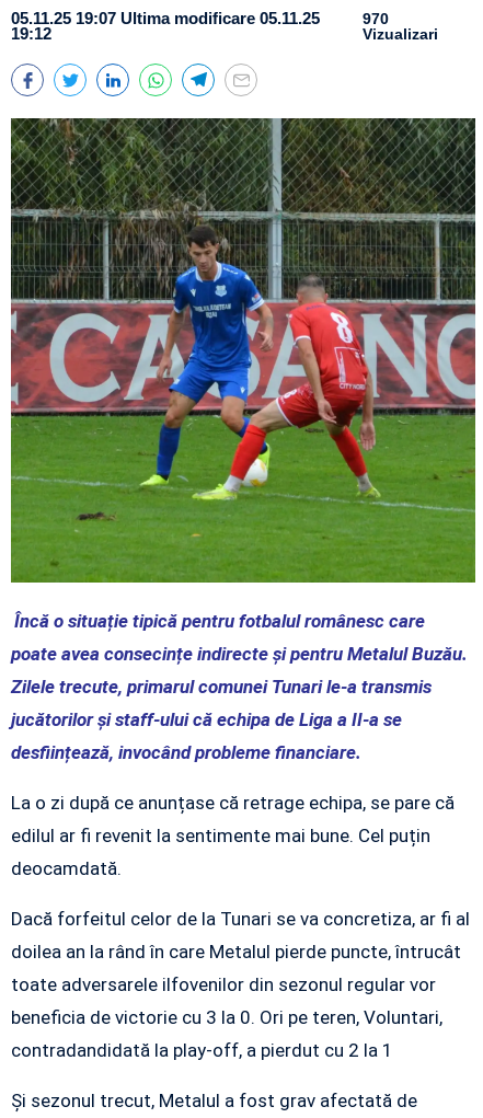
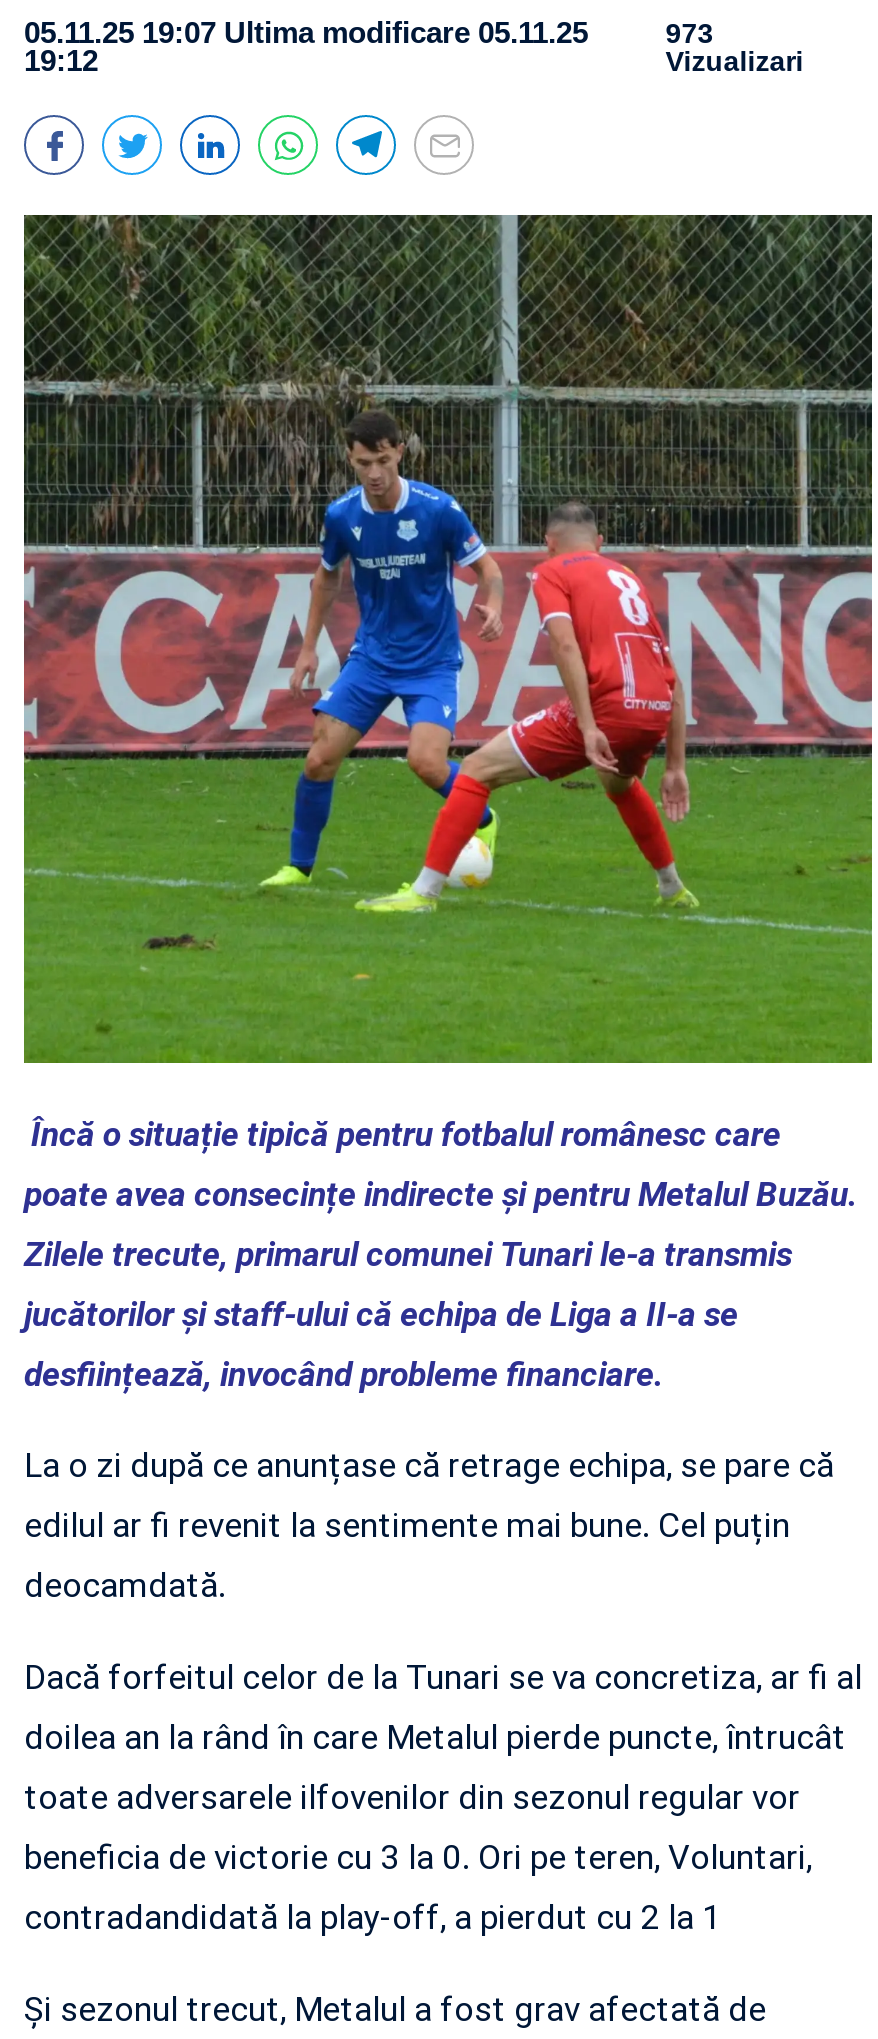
- 970
+ 973
